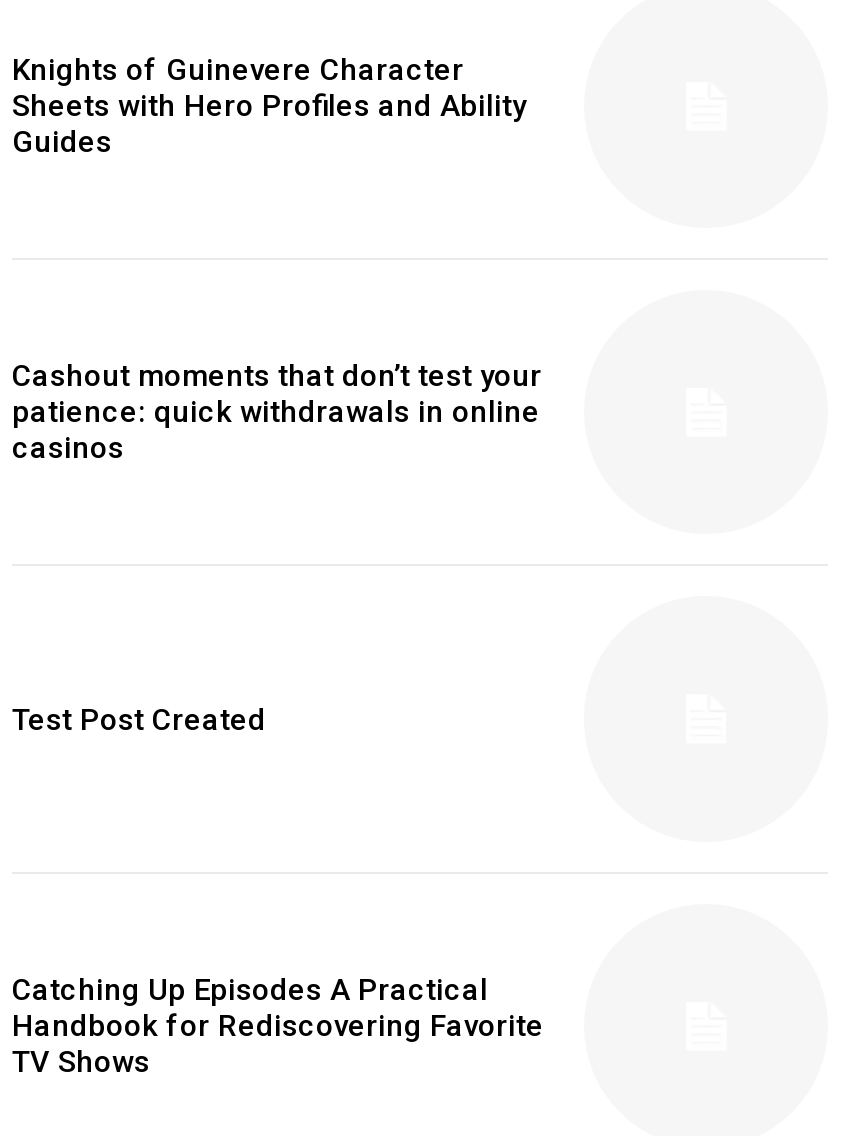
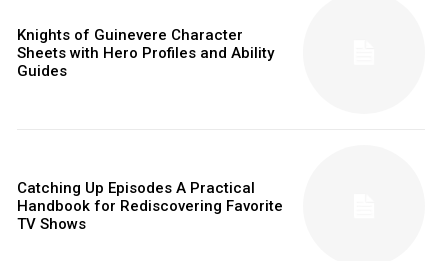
- Cashout moments that don’t test your
- patience: quick withdrawals in online
- casinos

- Test Post Created
